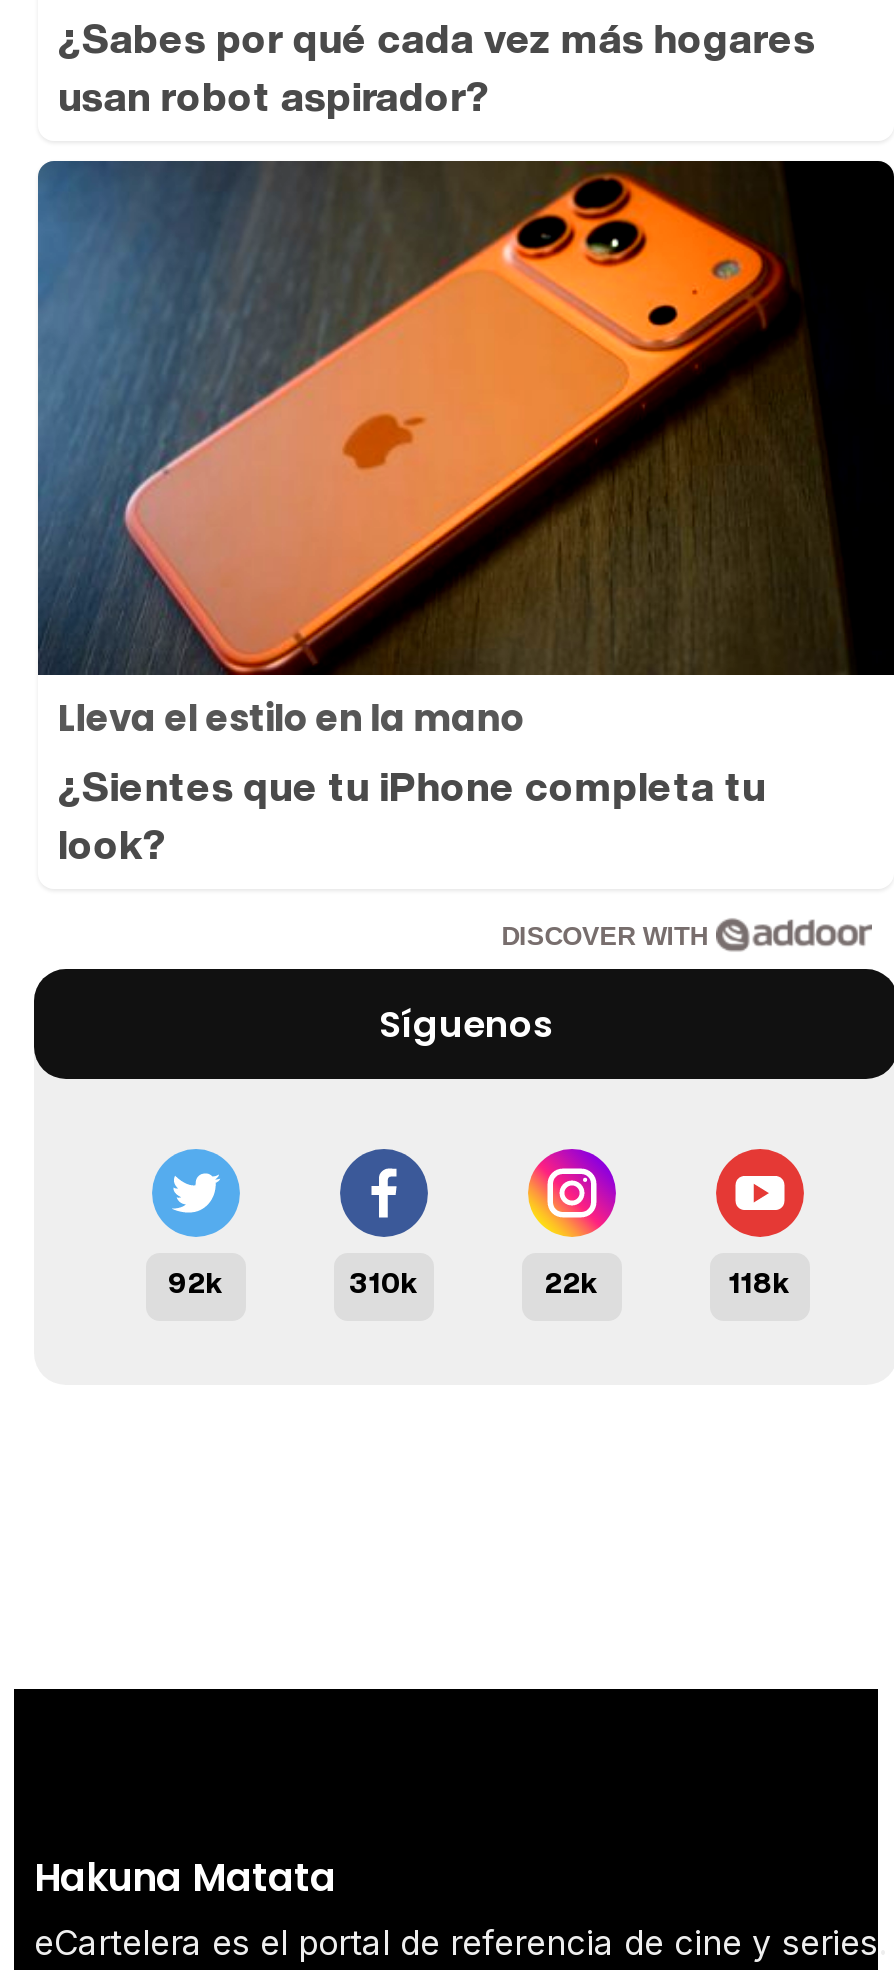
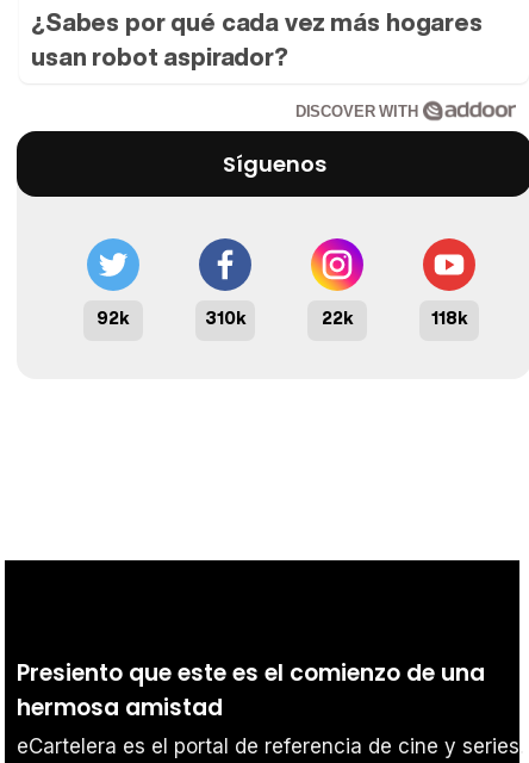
- [image]
- Lleva el estilo en la mano
- ¿Sientes que tu iPhone completa tu
- look?

moved up: [image] | DISCOVER WITH | Síguenos | 92k | 310k | 22k | 118k

- Hakuna Matata
+ Presiento que este es el comienzo de una
+ hermosa amistad
